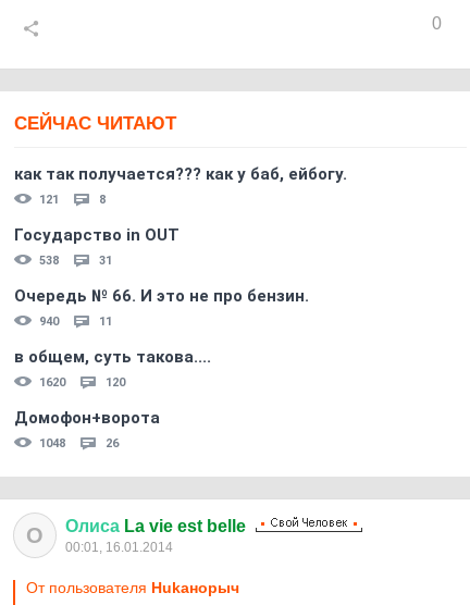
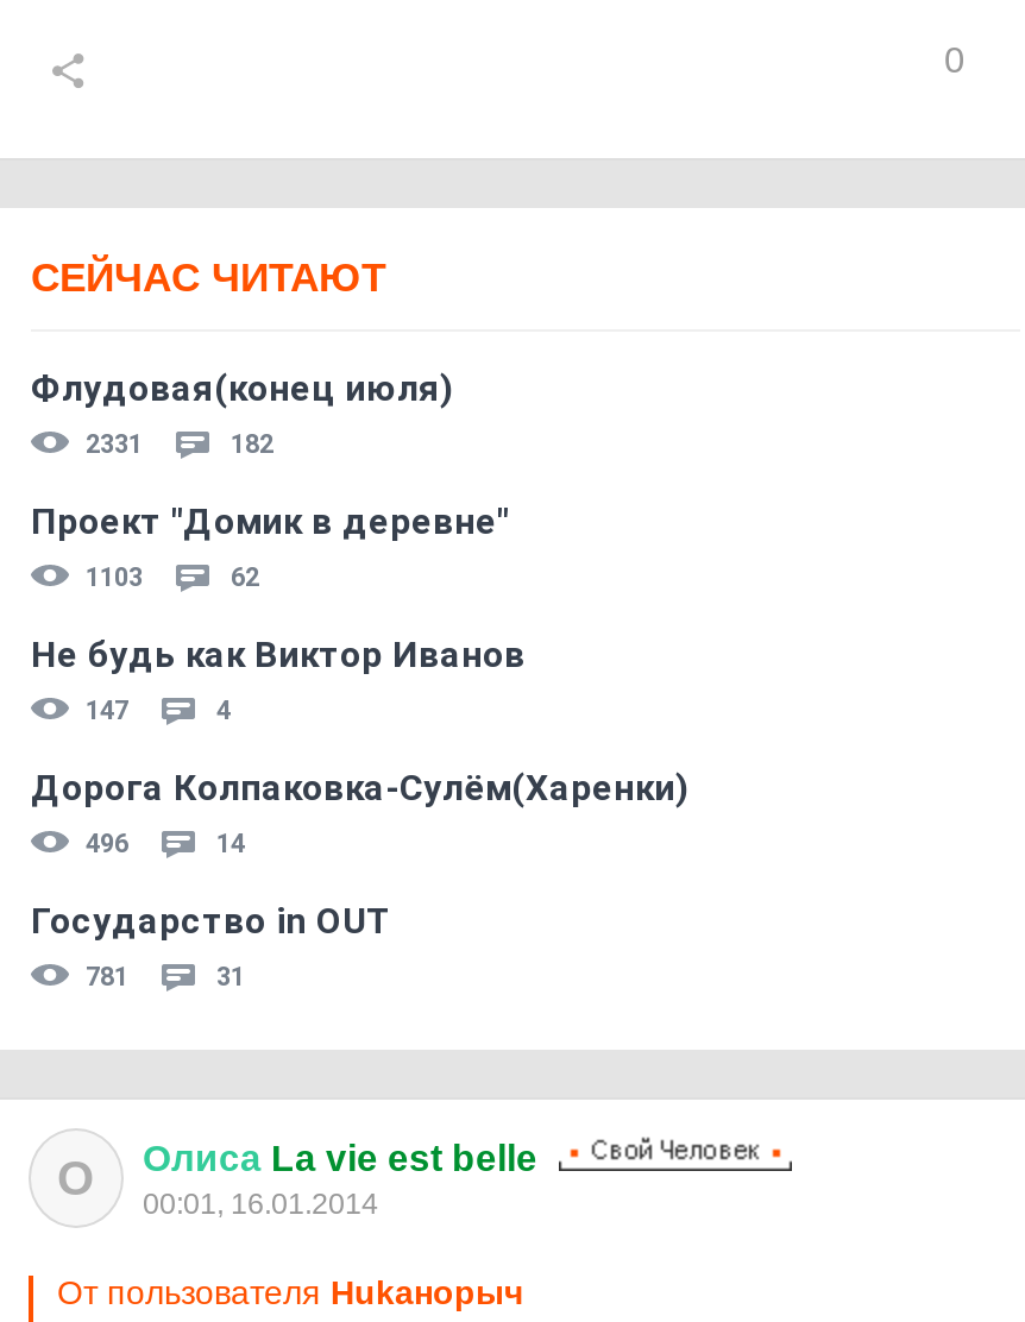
- как так получается??? как у баб, ейбогу.
- 121
- 8
+ Флудовая(конец июля)
+ 2331
+ 182
+ Проект "Домик в деревне"
+ 1103
+ 62
+ Не будь как Виктор Иванов
+ 147
+ 4
+ Дорога Колпаковка-Сулём(Харенки)
+ 496
+ 14

moved down: Государство in OUT | 31

- 538
+ 781

- Очередь № 66. И это не про бензин.
- 940
- 11
- в общем, суть такова....
- 1620
- 120
- Домофон+ворота
- 1048
- 26
